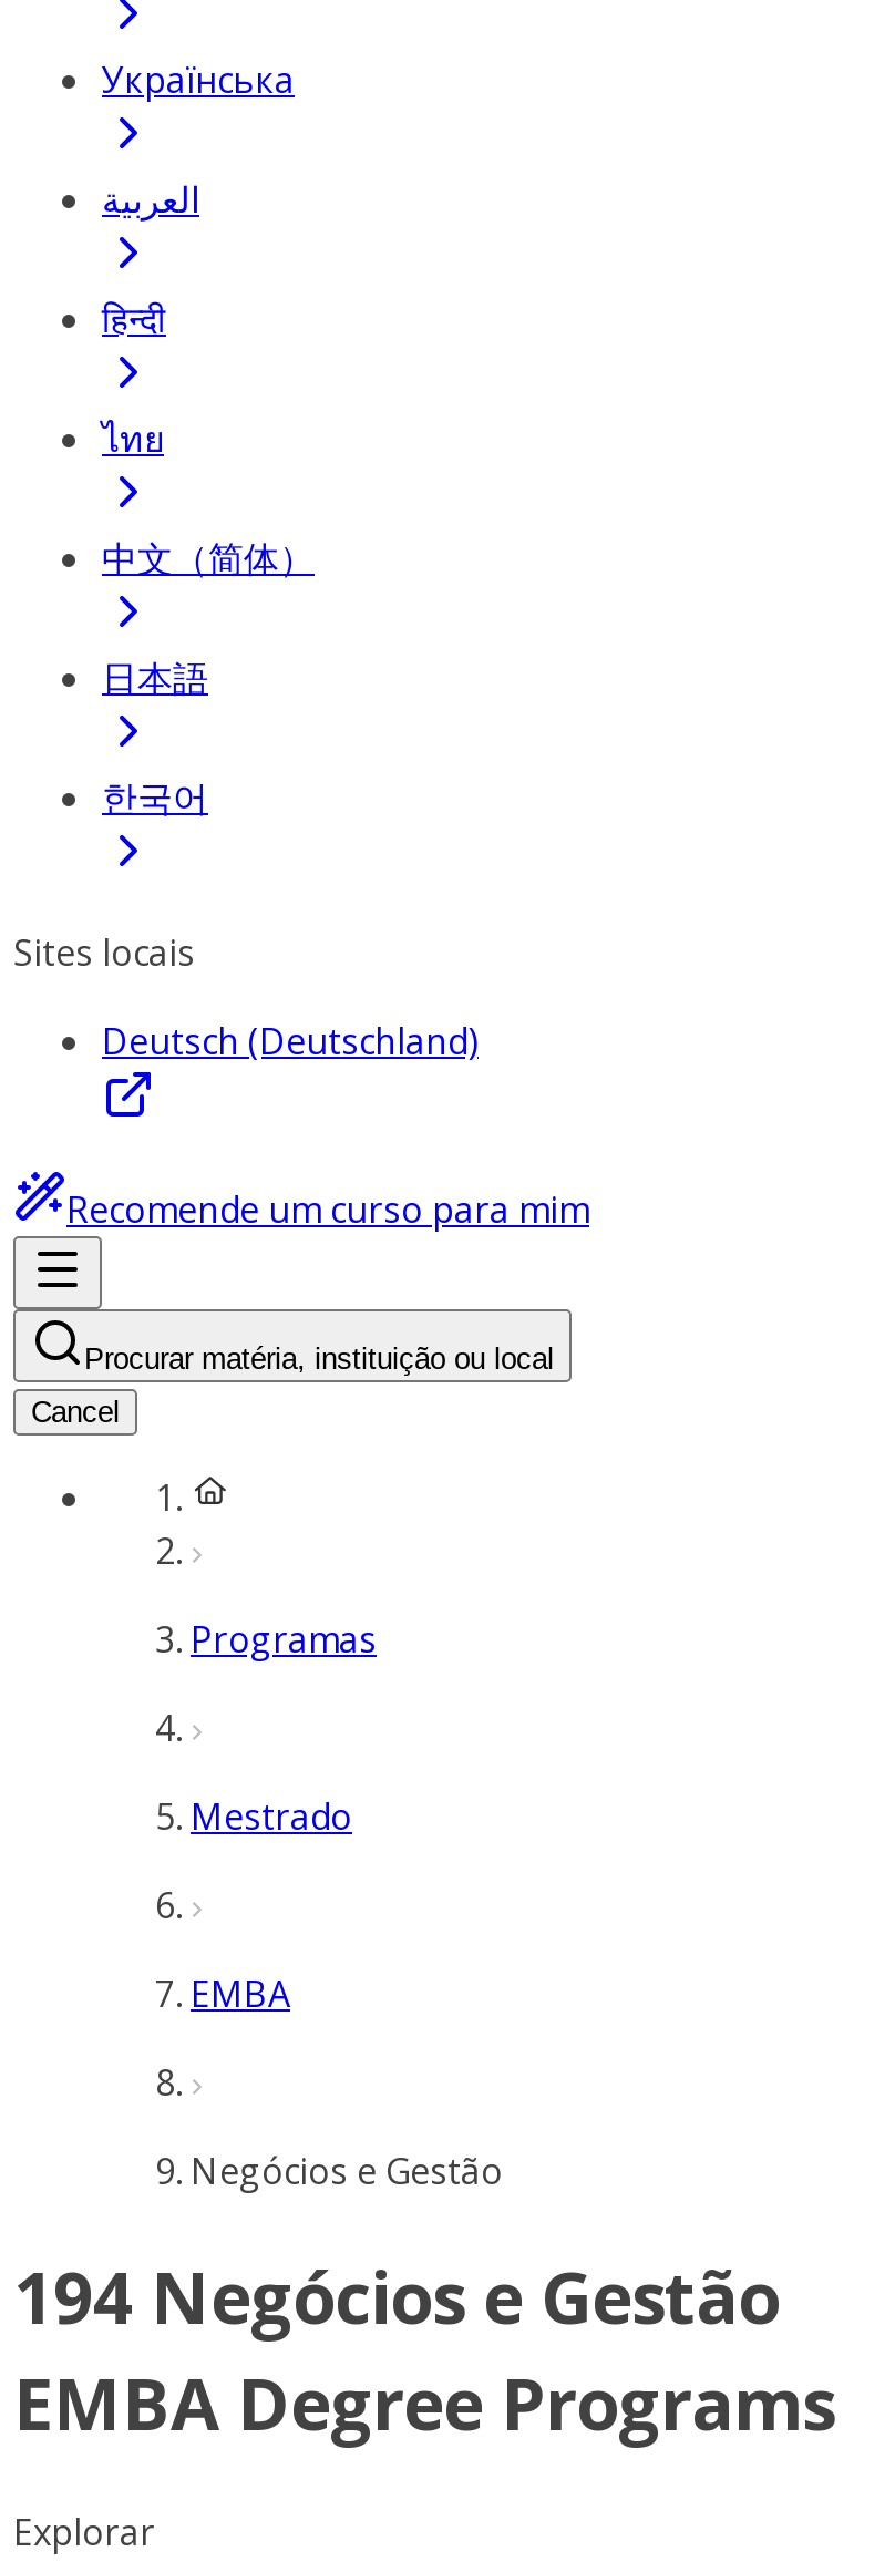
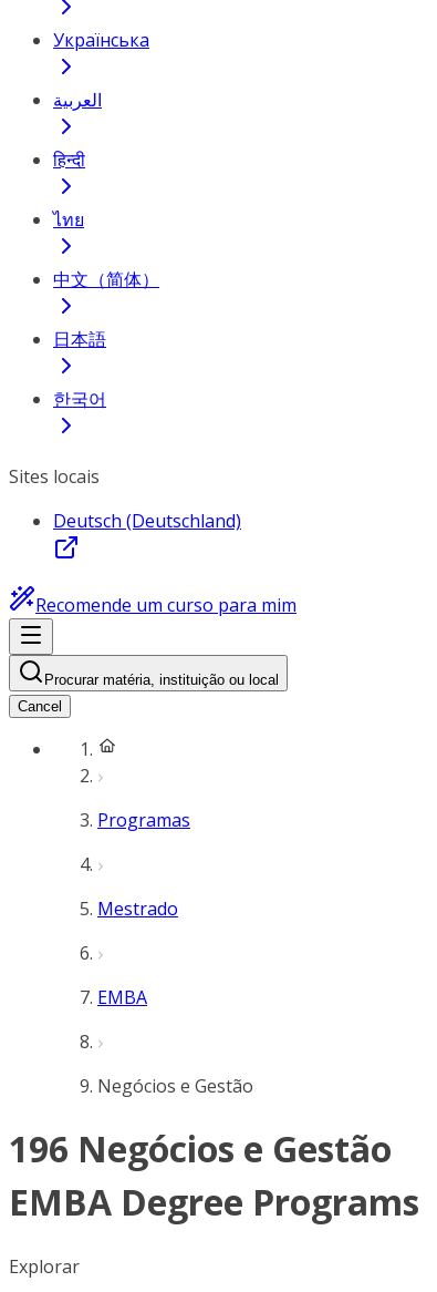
- 194 Negócios e Gestão
+ 196 Negócios e Gestão
